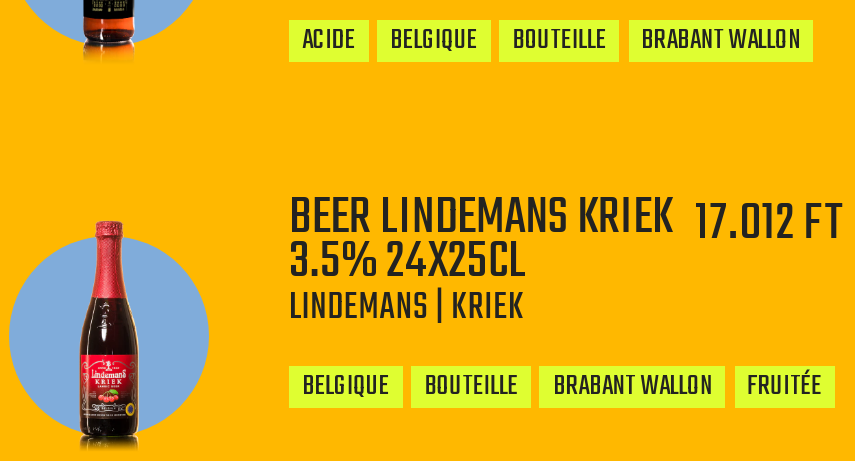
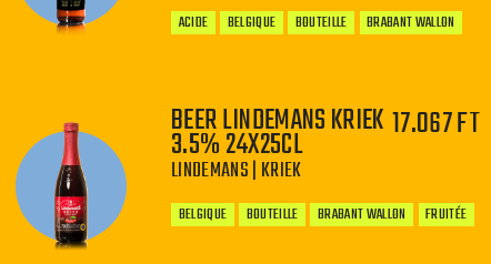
- 17.012 FT
+ 17.067 FT
